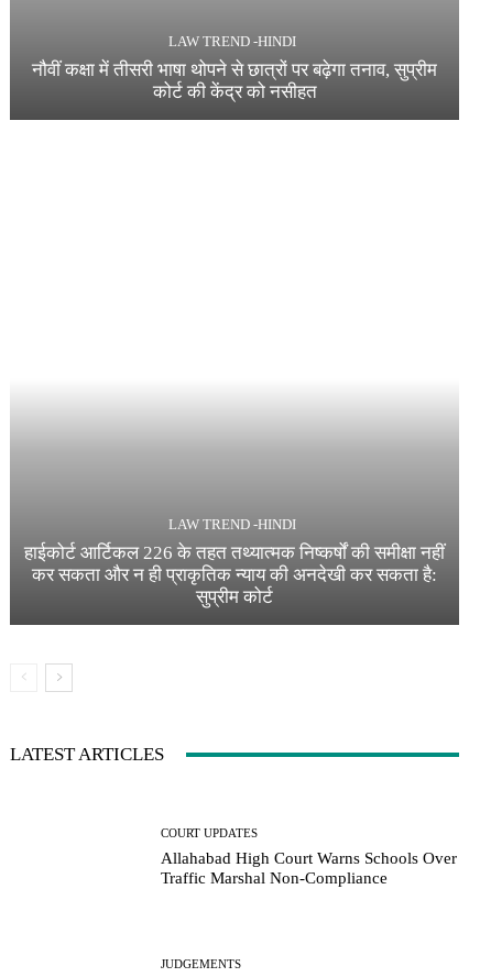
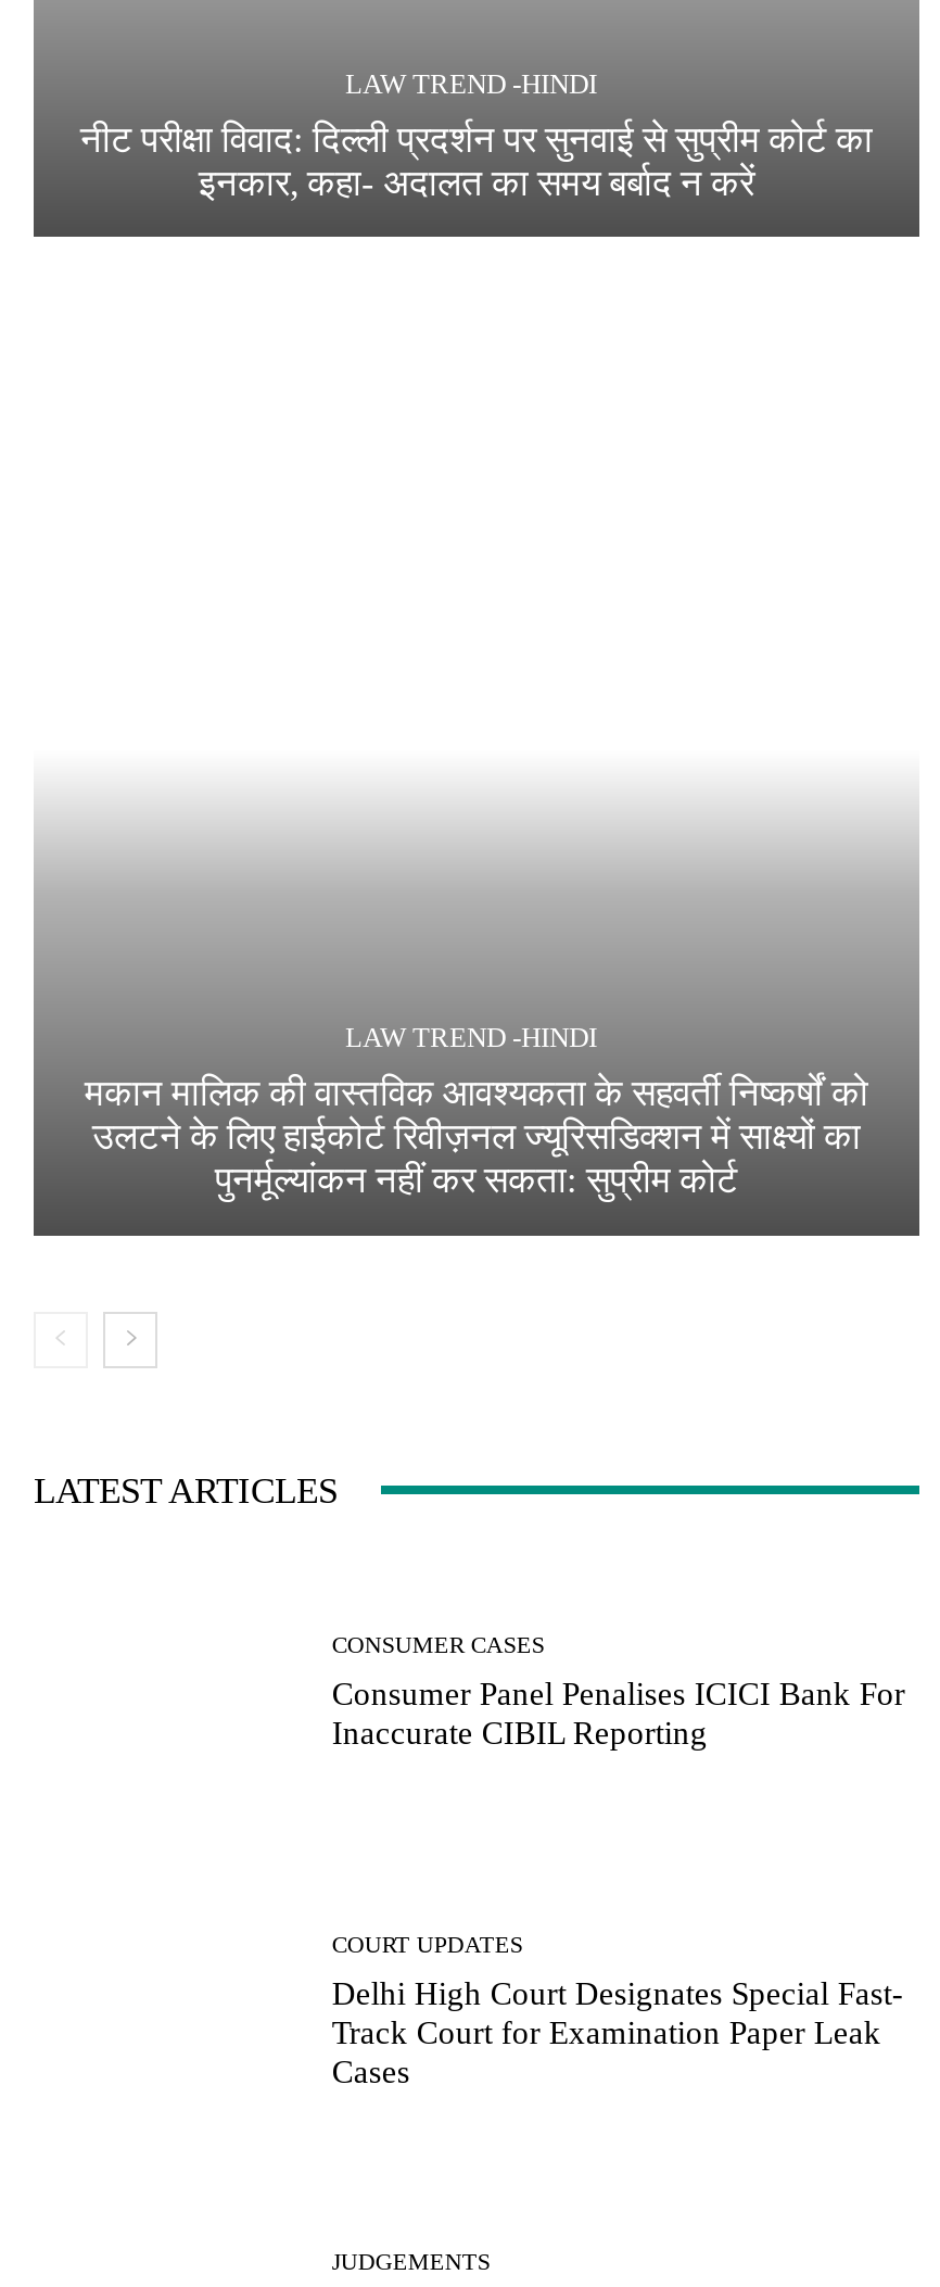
- नौवीं कक्षा में तीसरी भाषा थोपने से छात्रों पर बढ़ेगा तनाव, सुप्रीम
- कोर्ट की केंद्र को नसीहत
+ नीट परीक्षा विवाद: दिल्ली प्रदर्शन पर सुनवाई से सुप्रीम कोर्ट का
+ इनकार, कहा- अदालत का समय बर्बाद न करें

- हाईकोर्ट आर्टिकल 226 के तहत तथ्यात्मक निष्कर्षों की समीक्षा नहीं
- कर सकता और न ही प्राकृतिक न्याय की अनदेखी कर सकता है:
- सुप्रीम कोर्ट
+ मकान मालिक की वास्तविक आवश्यकता के सहवर्ती निष्कर्षों को
+ उलटने के लिए हाईकोर्ट रिवीज़नल ज्यूरिसडिक्शन में साक्ष्यों का
+ पुनर्मूल्यांकन नहीं कर सकता: सुप्रीम कोर्ट

+ CONSUMER CASES
+ Consumer Panel Penalises ICICI Bank For
+ Inaccurate CIBIL Reporting

- Allahabad High Court Warns Schools Over
- Traffic Marshal Non-Compliance
+ Delhi High Court Designates Special Fast-
+ Track Court for Examination Paper Leak
+ Cases
